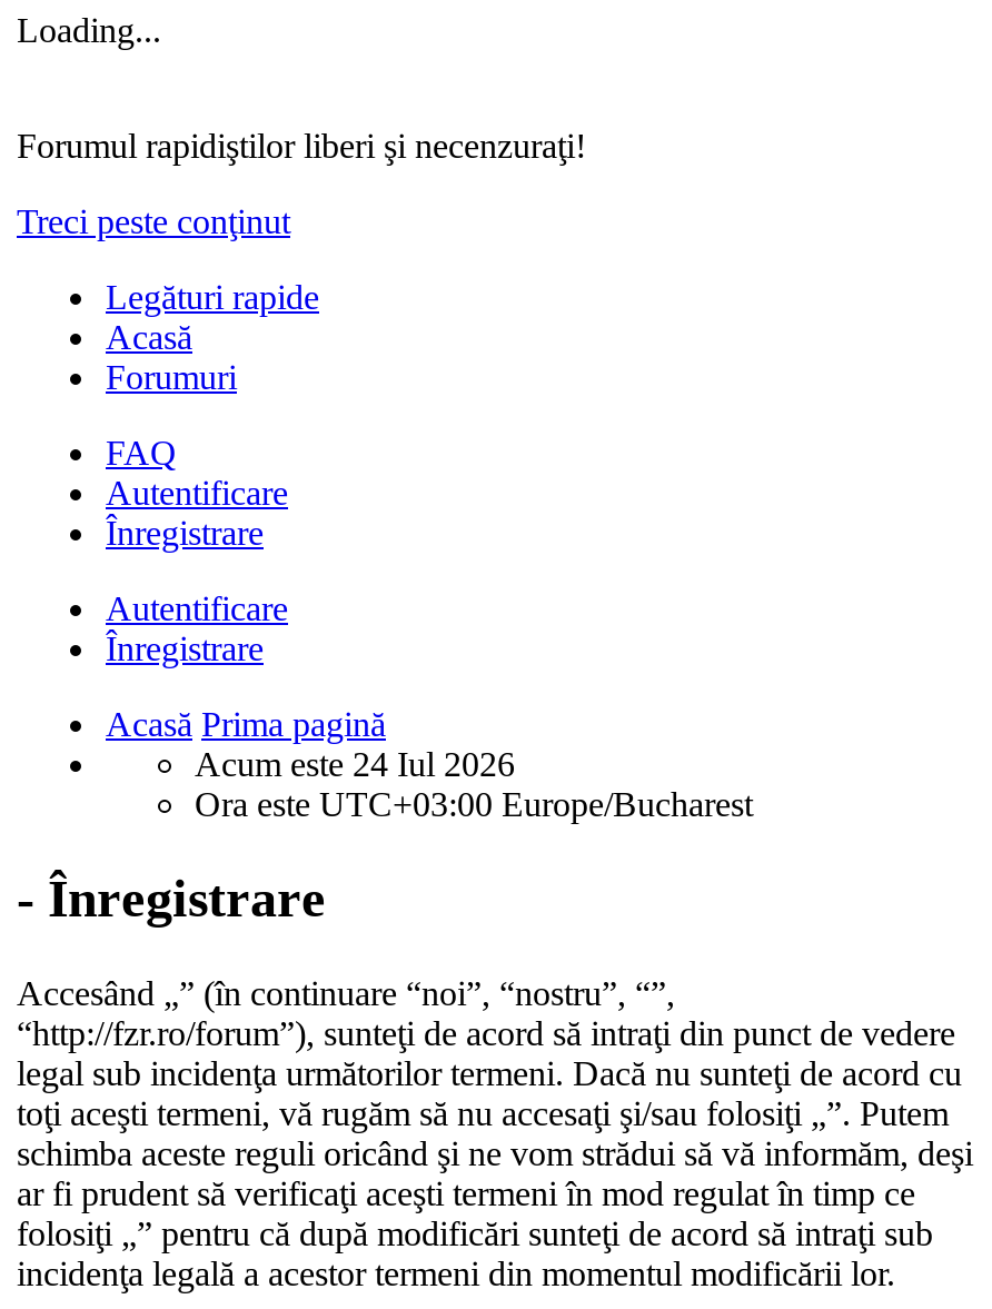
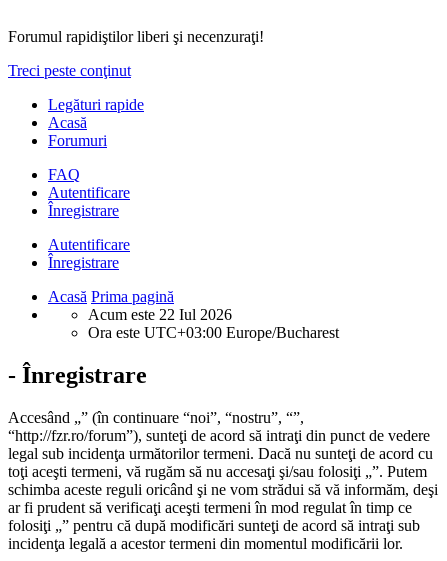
- Loading...

- Acum este 24 Iul 2026
+ Acum este 22 Iul 2026
